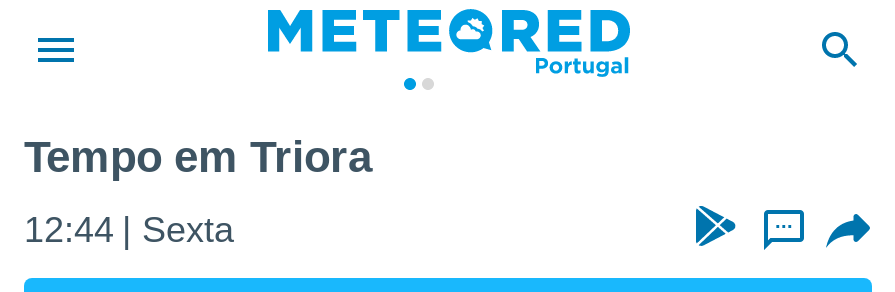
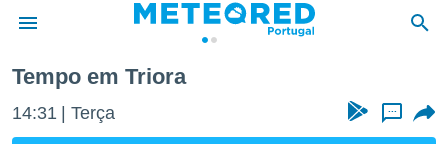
- 12:44 Sexta
+ 14:31 Terça
